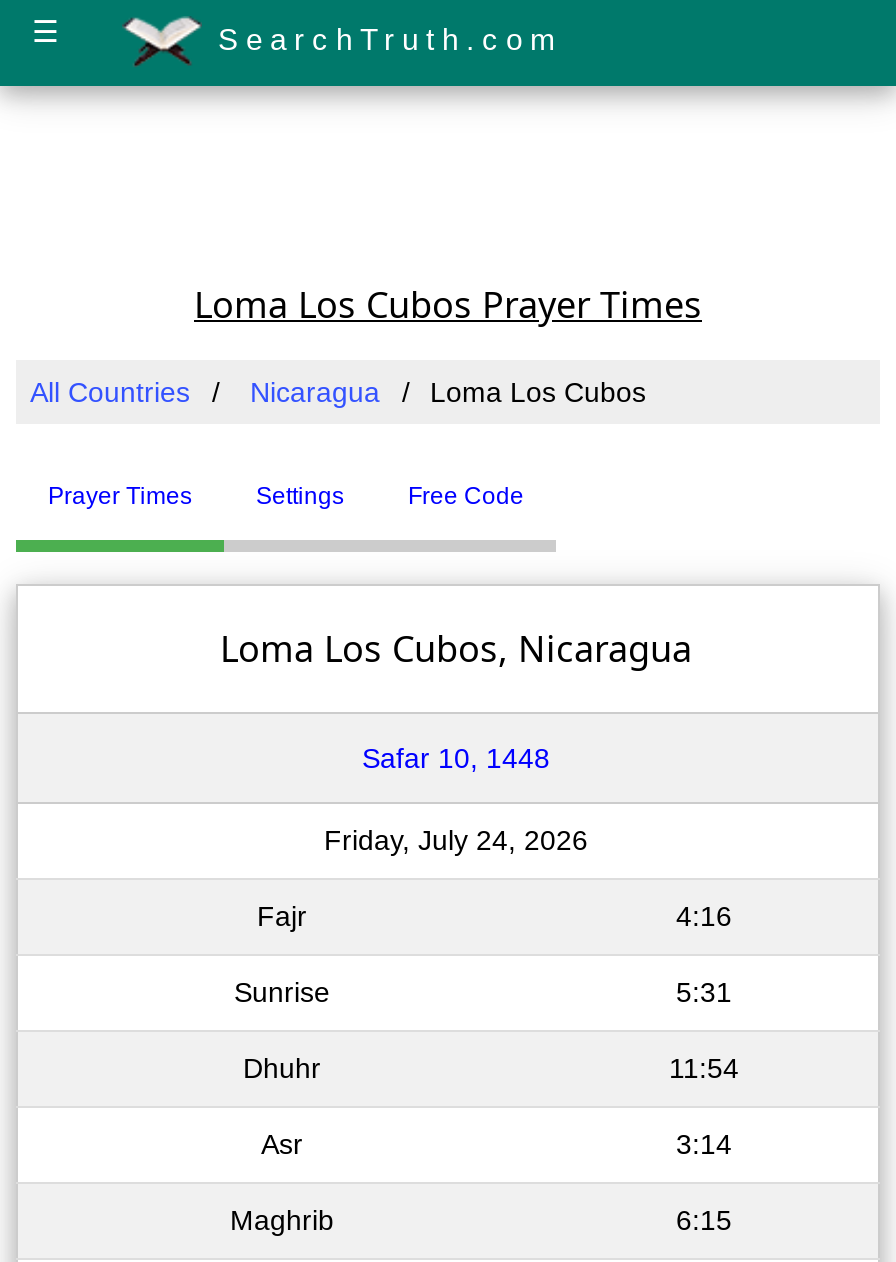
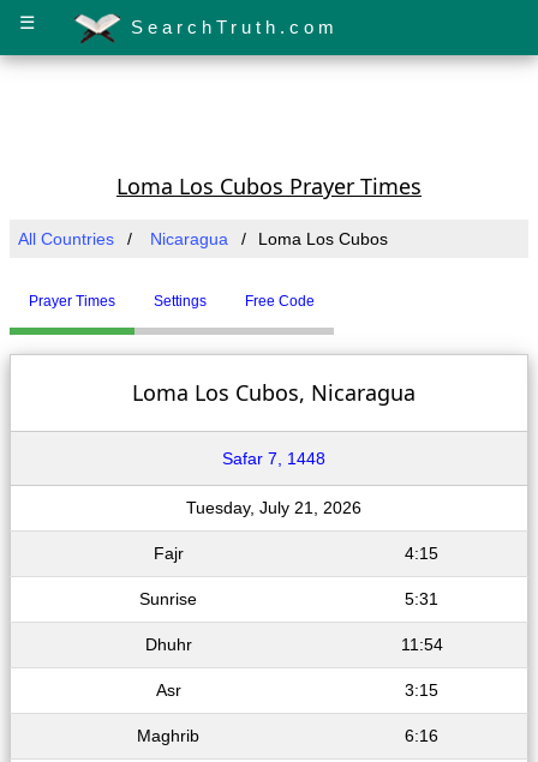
- Safar 10, 1448
+ Safar 7, 1448

- Friday, July 24, 2026
+ Tuesday, July 21, 2026

- 4:16
+ 4:15

- 3:14
+ 3:15

- 6:15
+ 6:16
